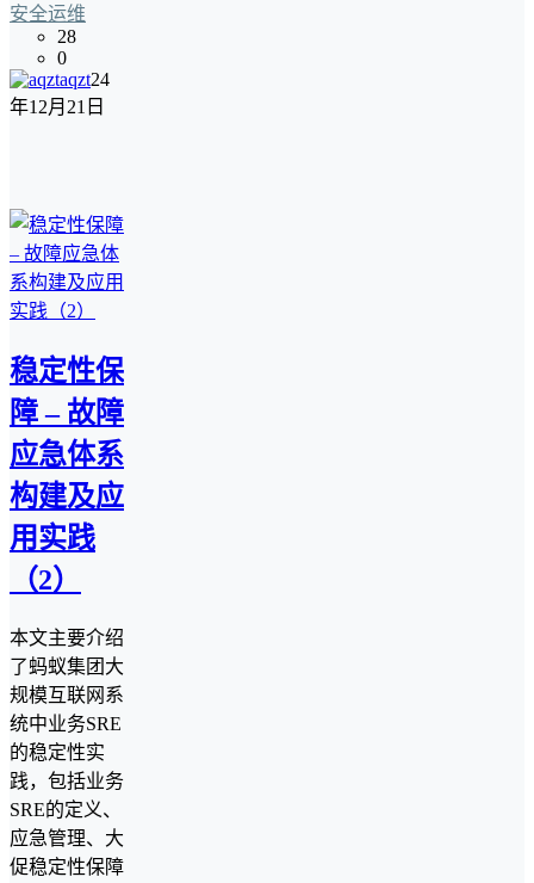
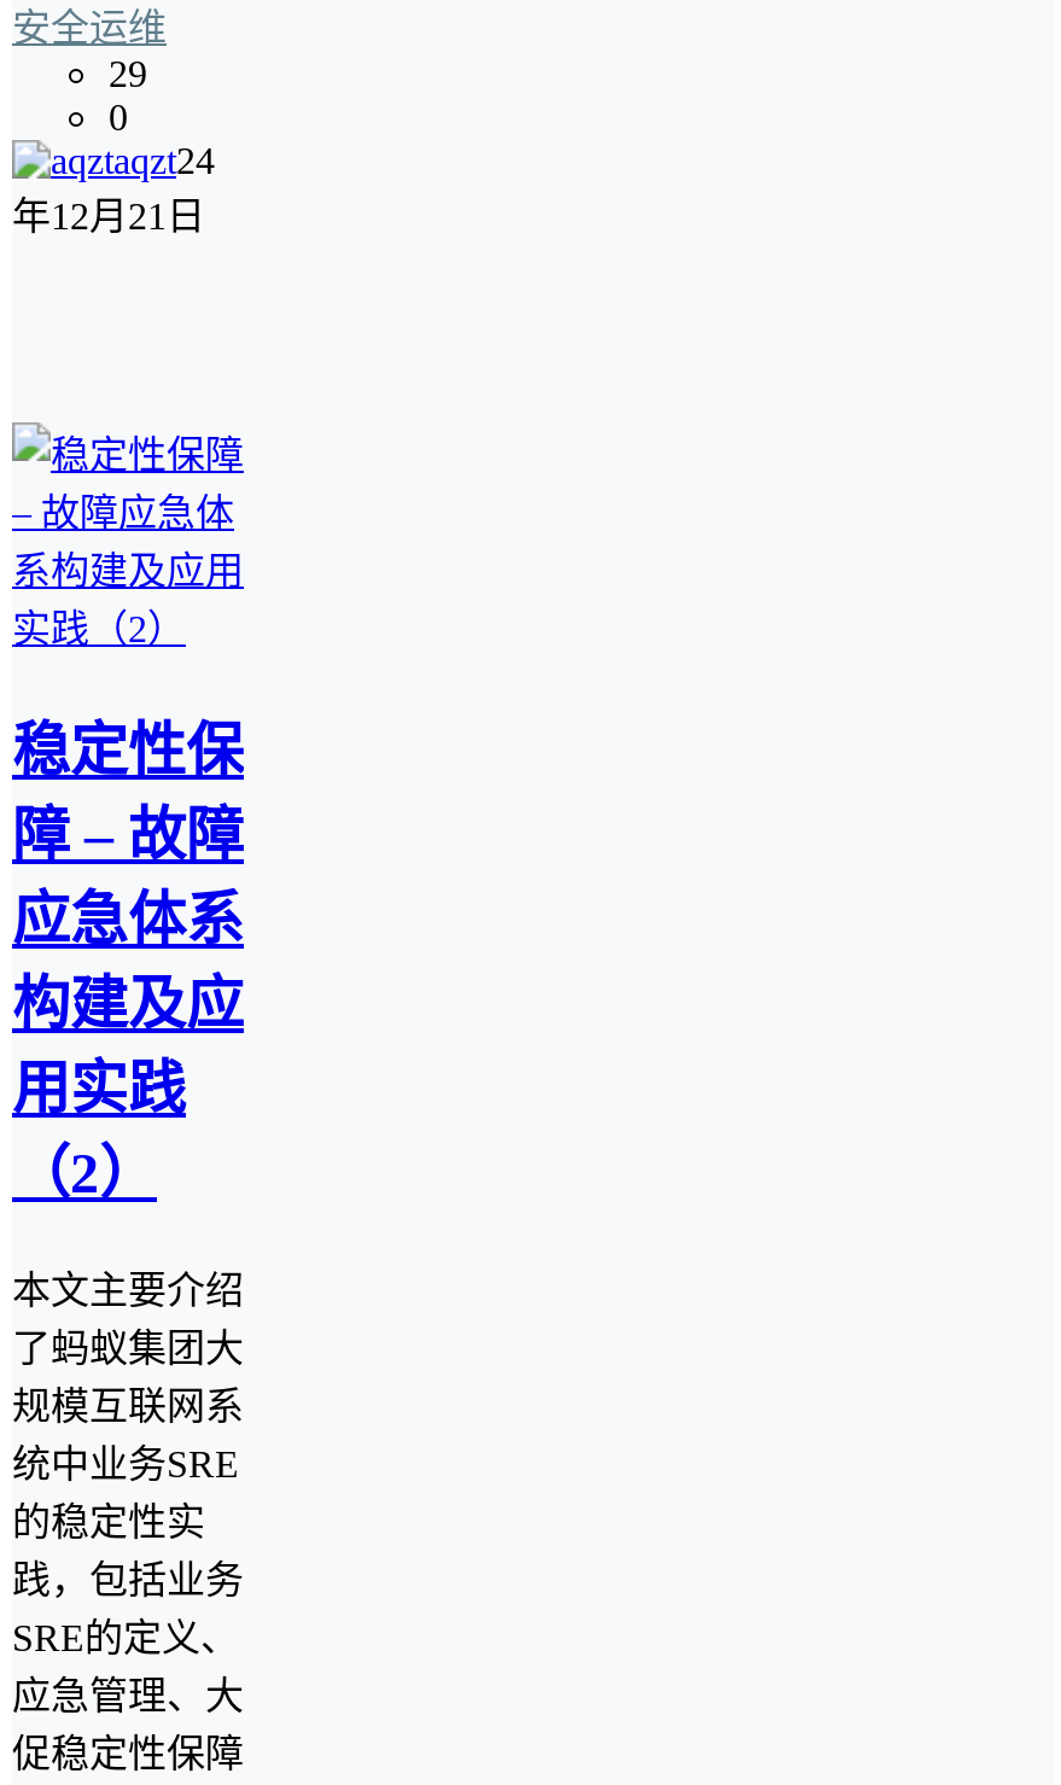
- 28
+ 29
